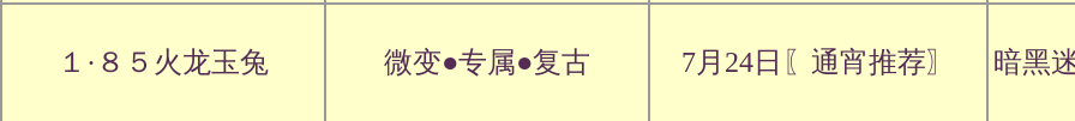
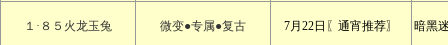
- 7月24日〖通宵推荐〗
+ 7月22日〖通宵推荐〗
